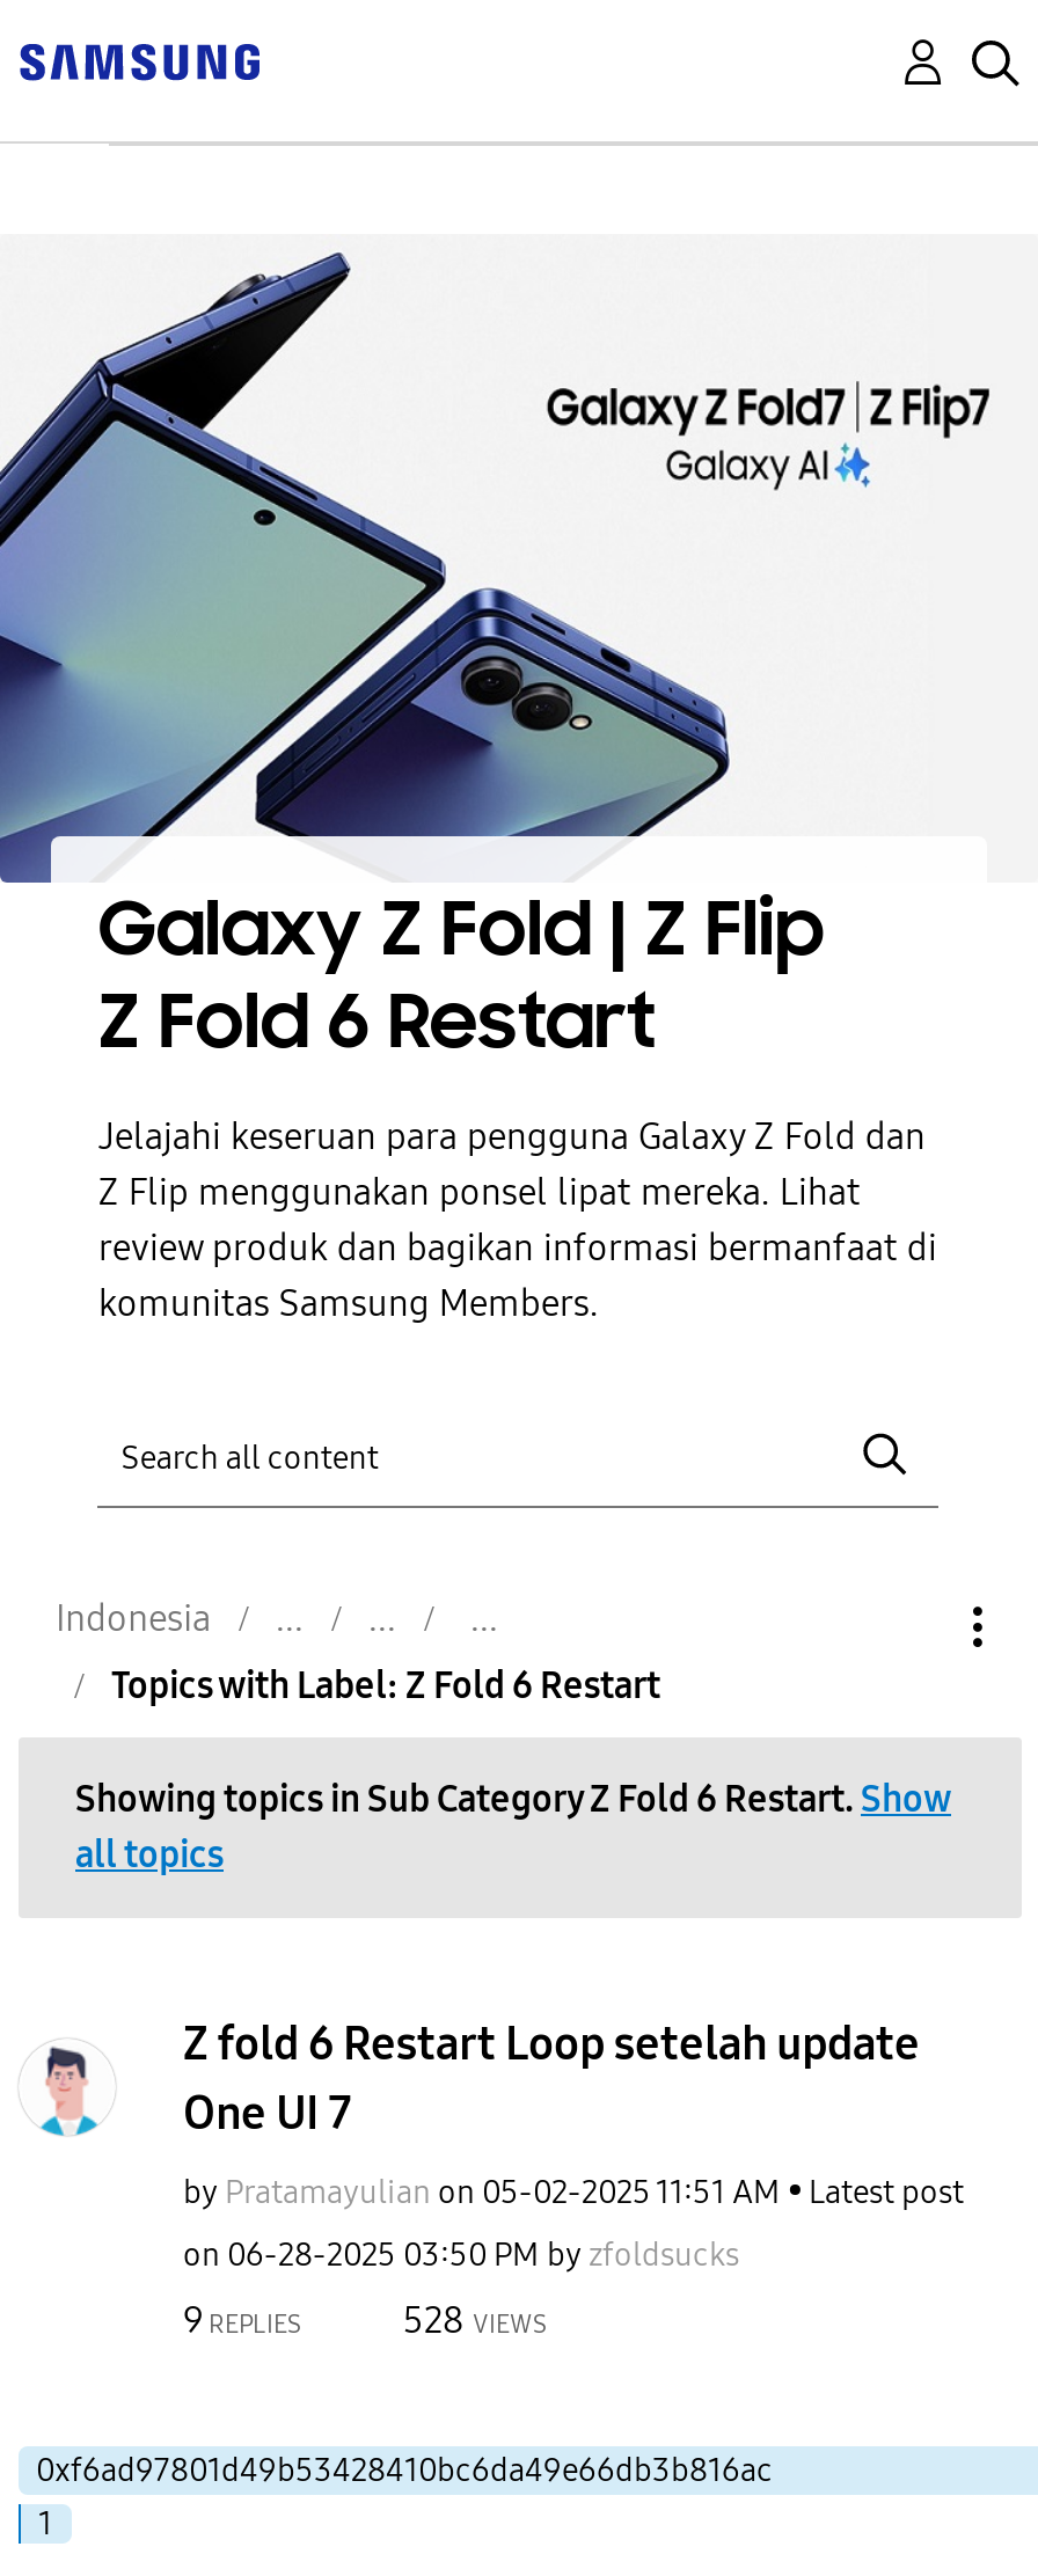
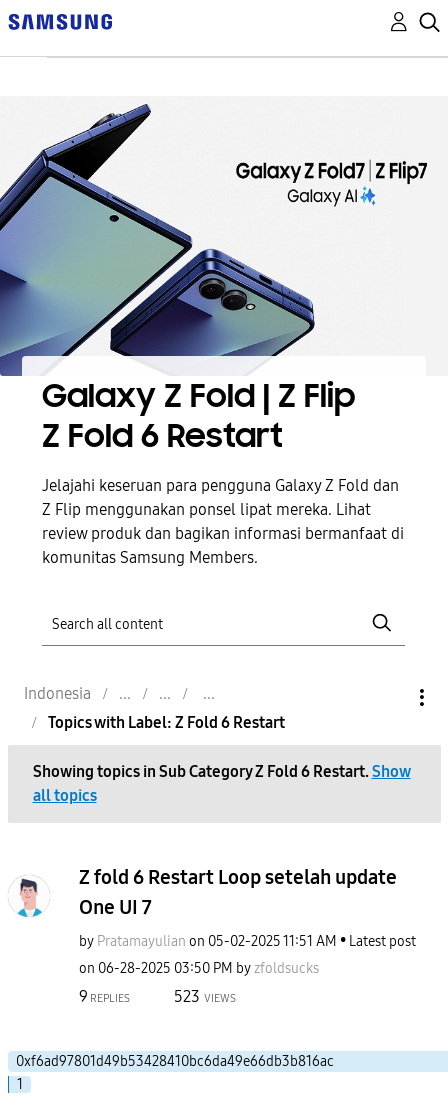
- 528 VIEWS
+ 523 VIEWS
